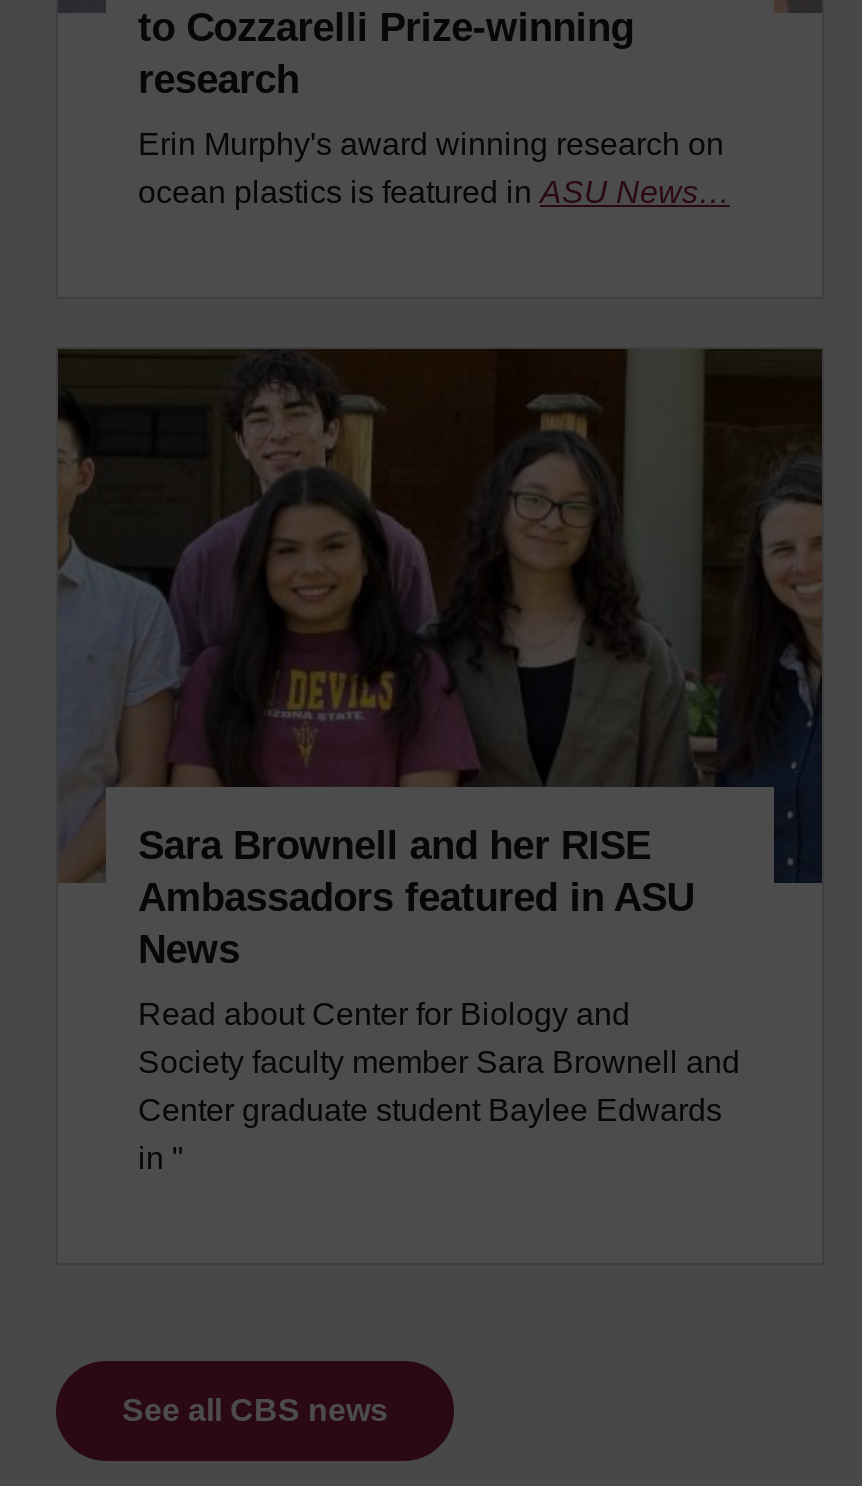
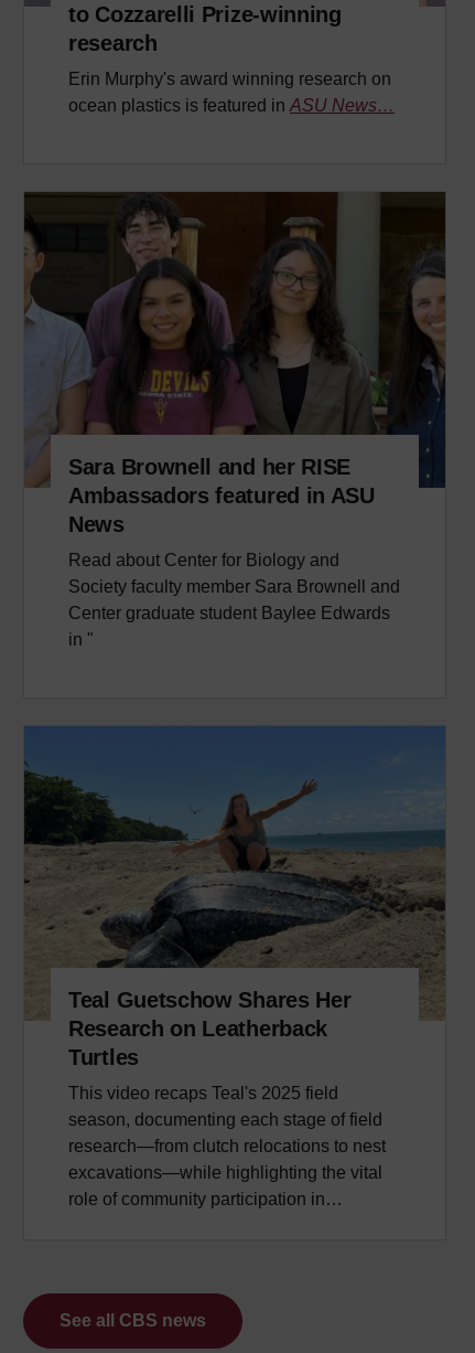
+ [image]
+ Teal Guetschow Shares Her
+ Research on Leatherback
+ Turtles
+ This video recaps Teal's 2025 field
+ season, documenting each stage of field
+ research—from clutch relocations to nest
+ excavations—while highlighting the vital
+ role of community participation in…
